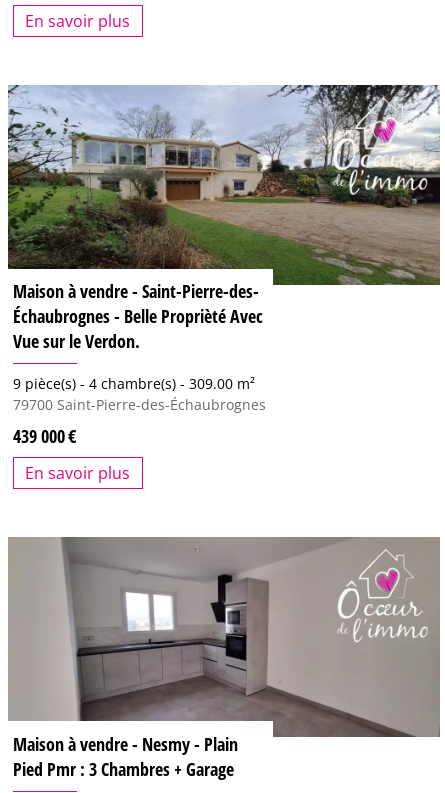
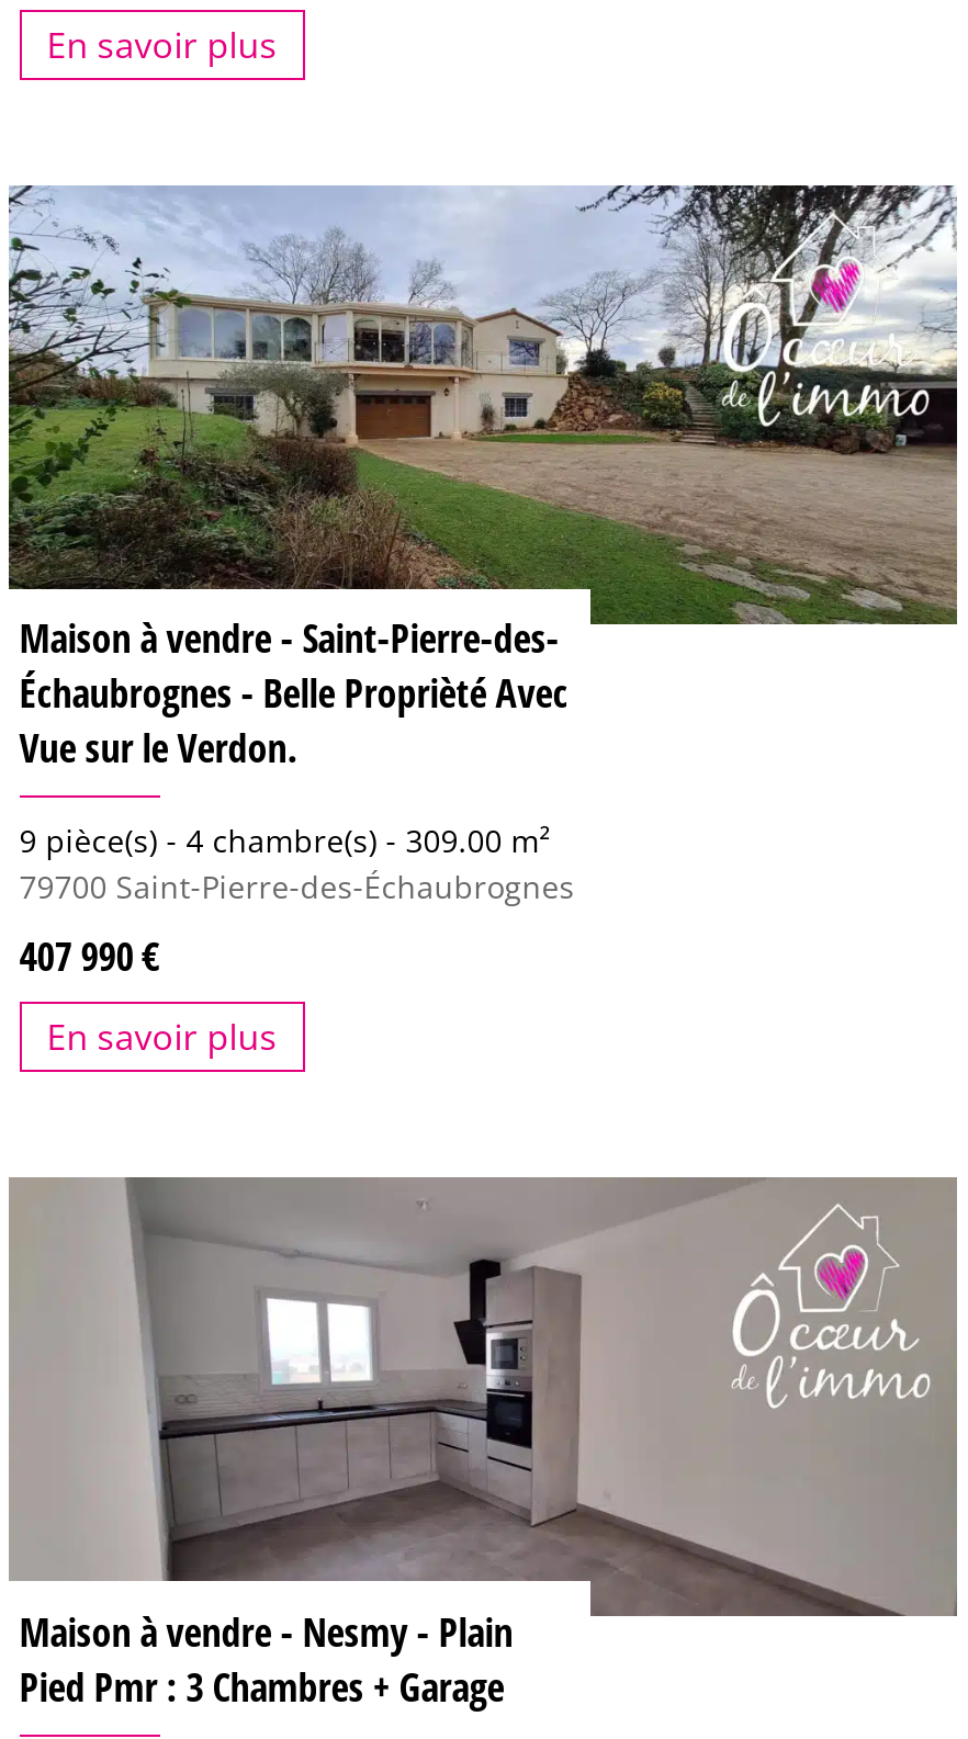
- 439 000
+ 407 990
